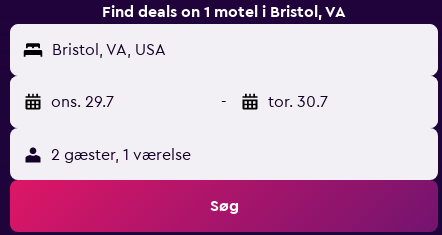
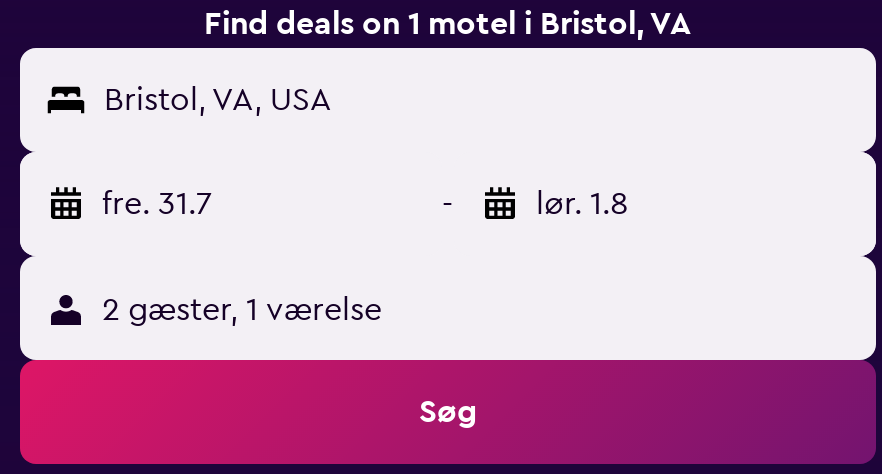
- ons. 29.7
+ fre. 31.7

- tor. 30.7
+ lør. 1.8
